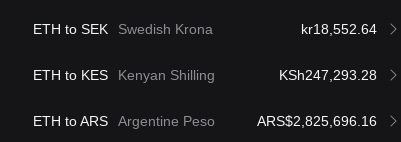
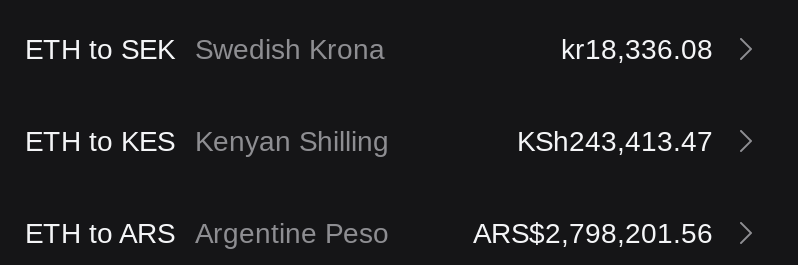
- kr18,552.64
+ kr18,336.08

- KSh247,293.28
+ KSh243,413.47

- ARS$2,825,696.16
+ ARS$2,798,201.56
